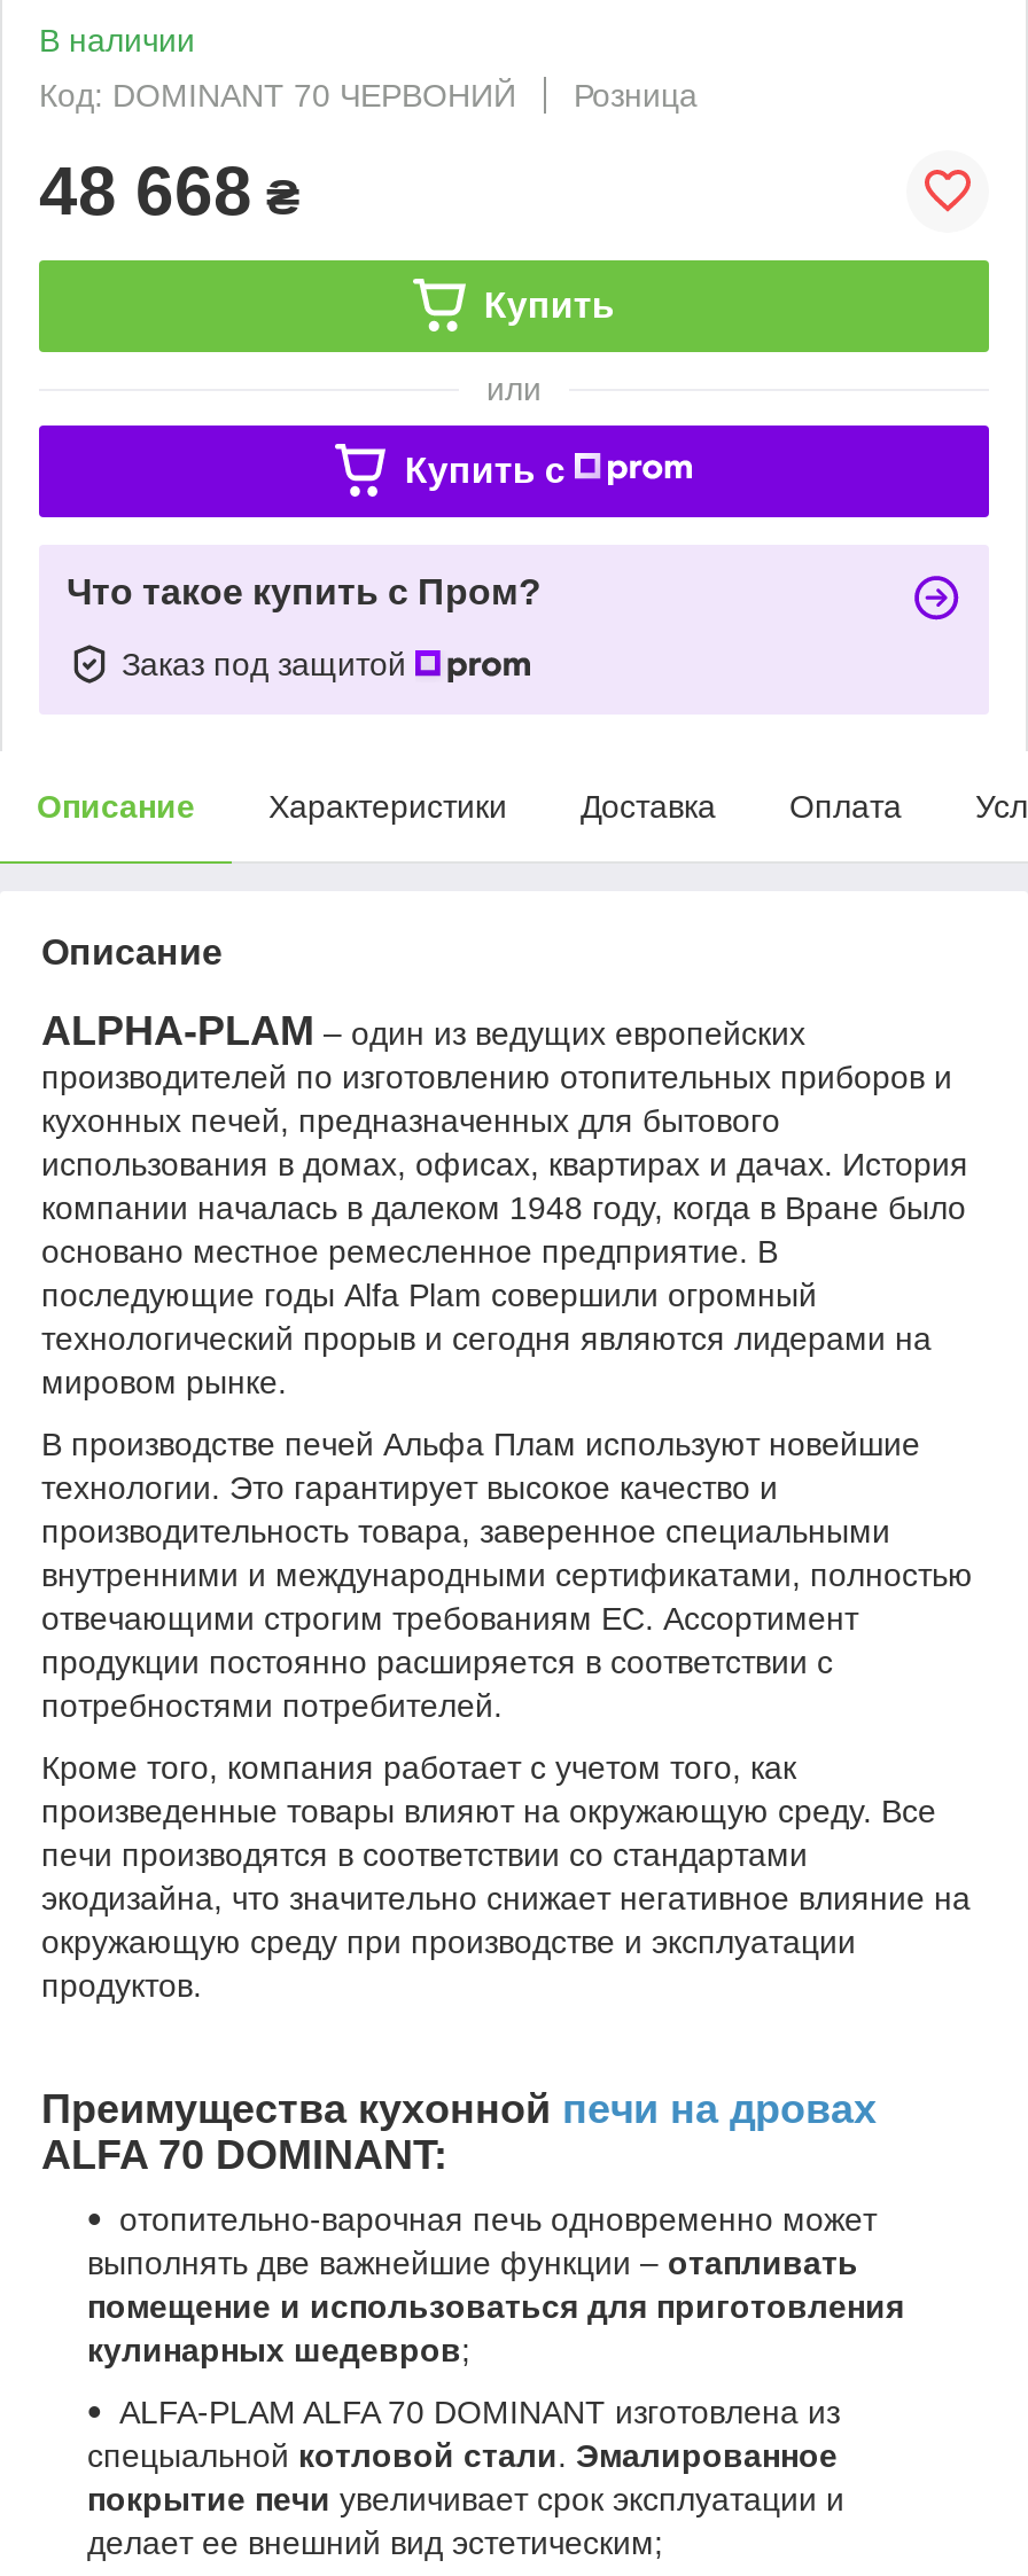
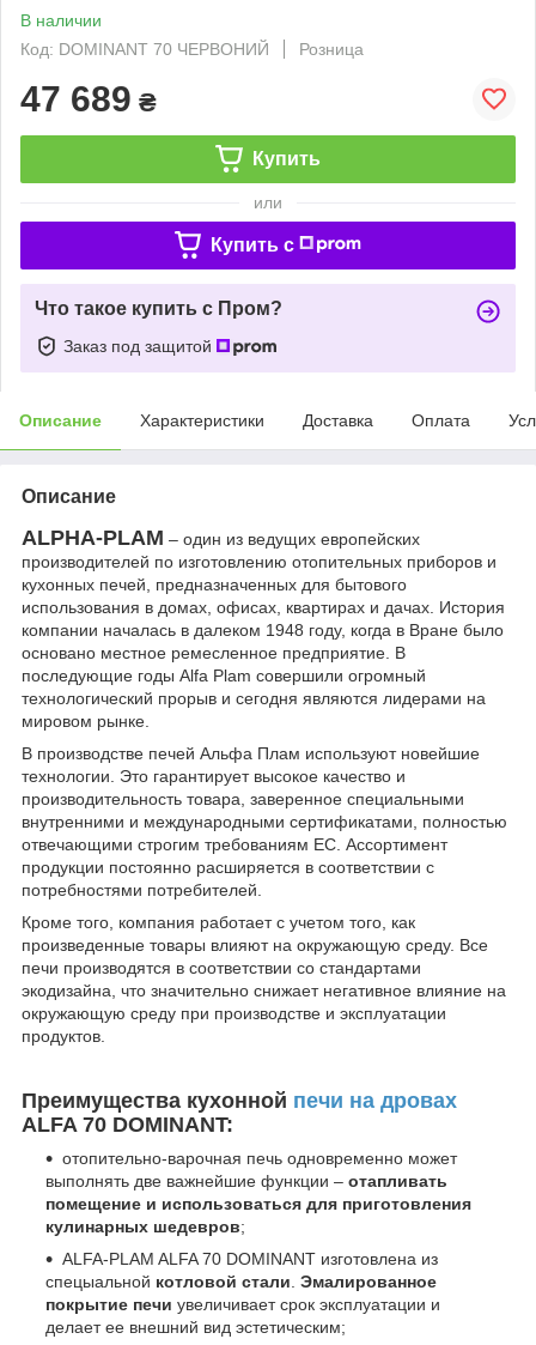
- 48 668 ₴
+ 47 689 ₴
